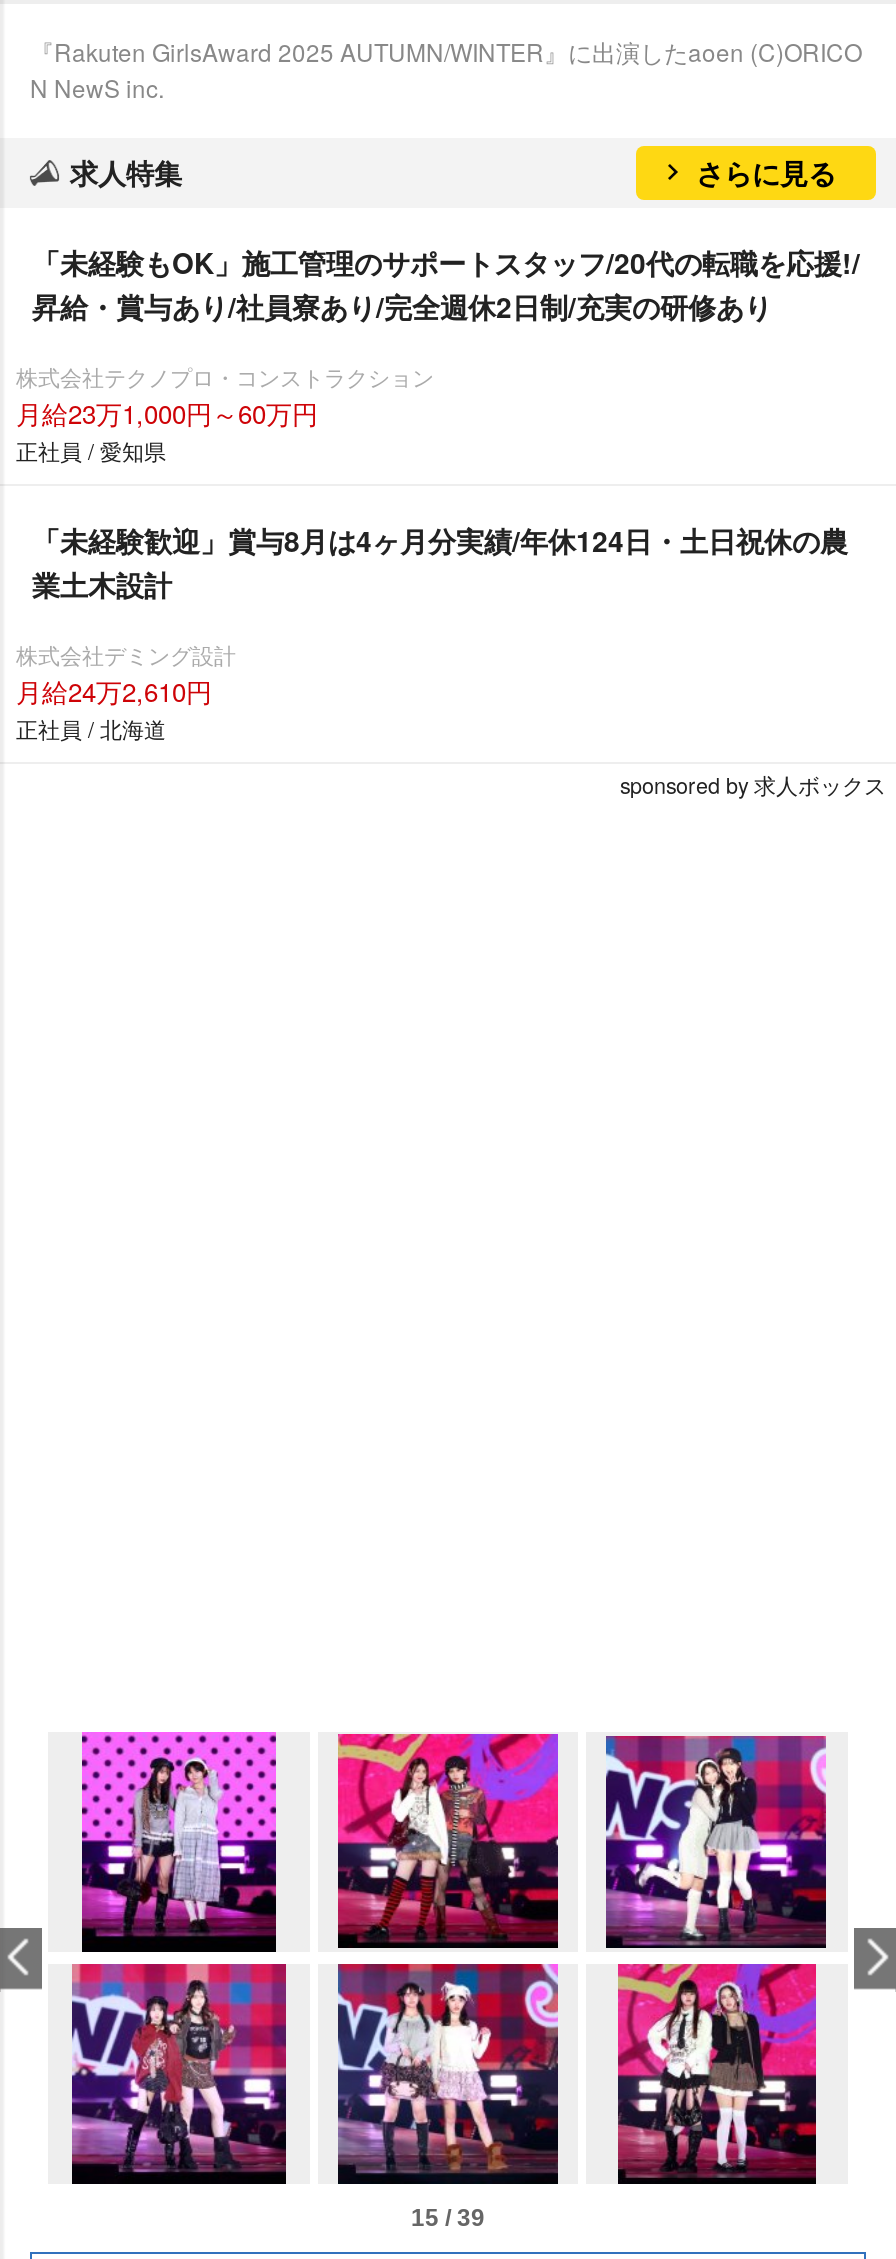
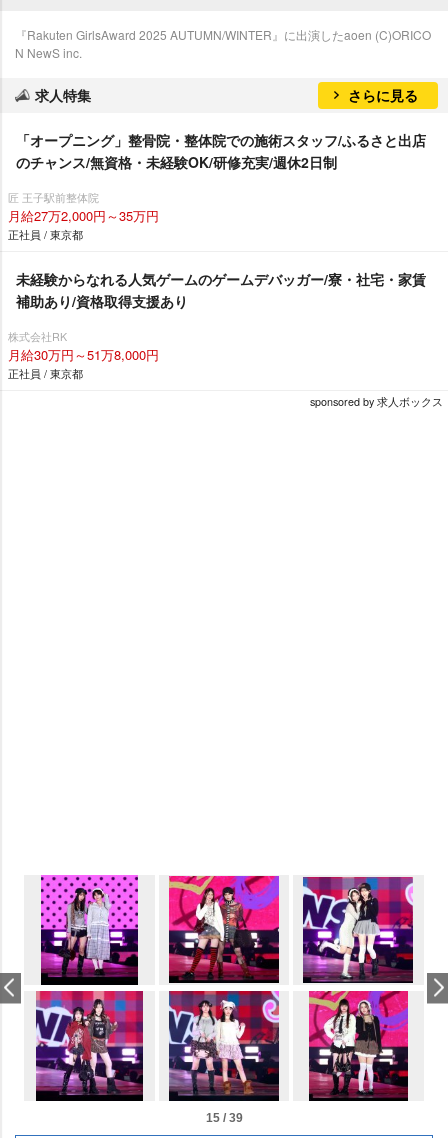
- 「未経験もOK」施工管理のサポートスタッフ/20代の転職を応援!/
- 昇給・賞与あり/社員寮あり/完全週休2日制/充実の研修あり
+ 「オープニング」整骨院・整体院での施術スタッフ/ふるさと出店
+ のチャンス/無資格・未経験OK/研修充実/週休2日制

- 株式会社テクノプロ・コンストラクション
- 月給23万1,000円～60万円
- 正社員 / 愛知県
+ 匠 王子駅前整体院
+ 月給27万2,000円～35万円
+ 正社員 / 東京都

- 「未経験歓迎」賞与8月は4ヶ月分実績/年休124日・土日祝休の農
- 業土木設計
+ 未経験からなれる人気ゲームのゲームデバッガー/寮・社宅・家賃
+ 補助あり/資格取得支援あり

- 株式会社デミング設計
- 月給24万2,610円
- 正社員 / 北海道
+ 株式会社RK
+ 月給30万円～51万8,000円
+ 正社員 / 東京都
